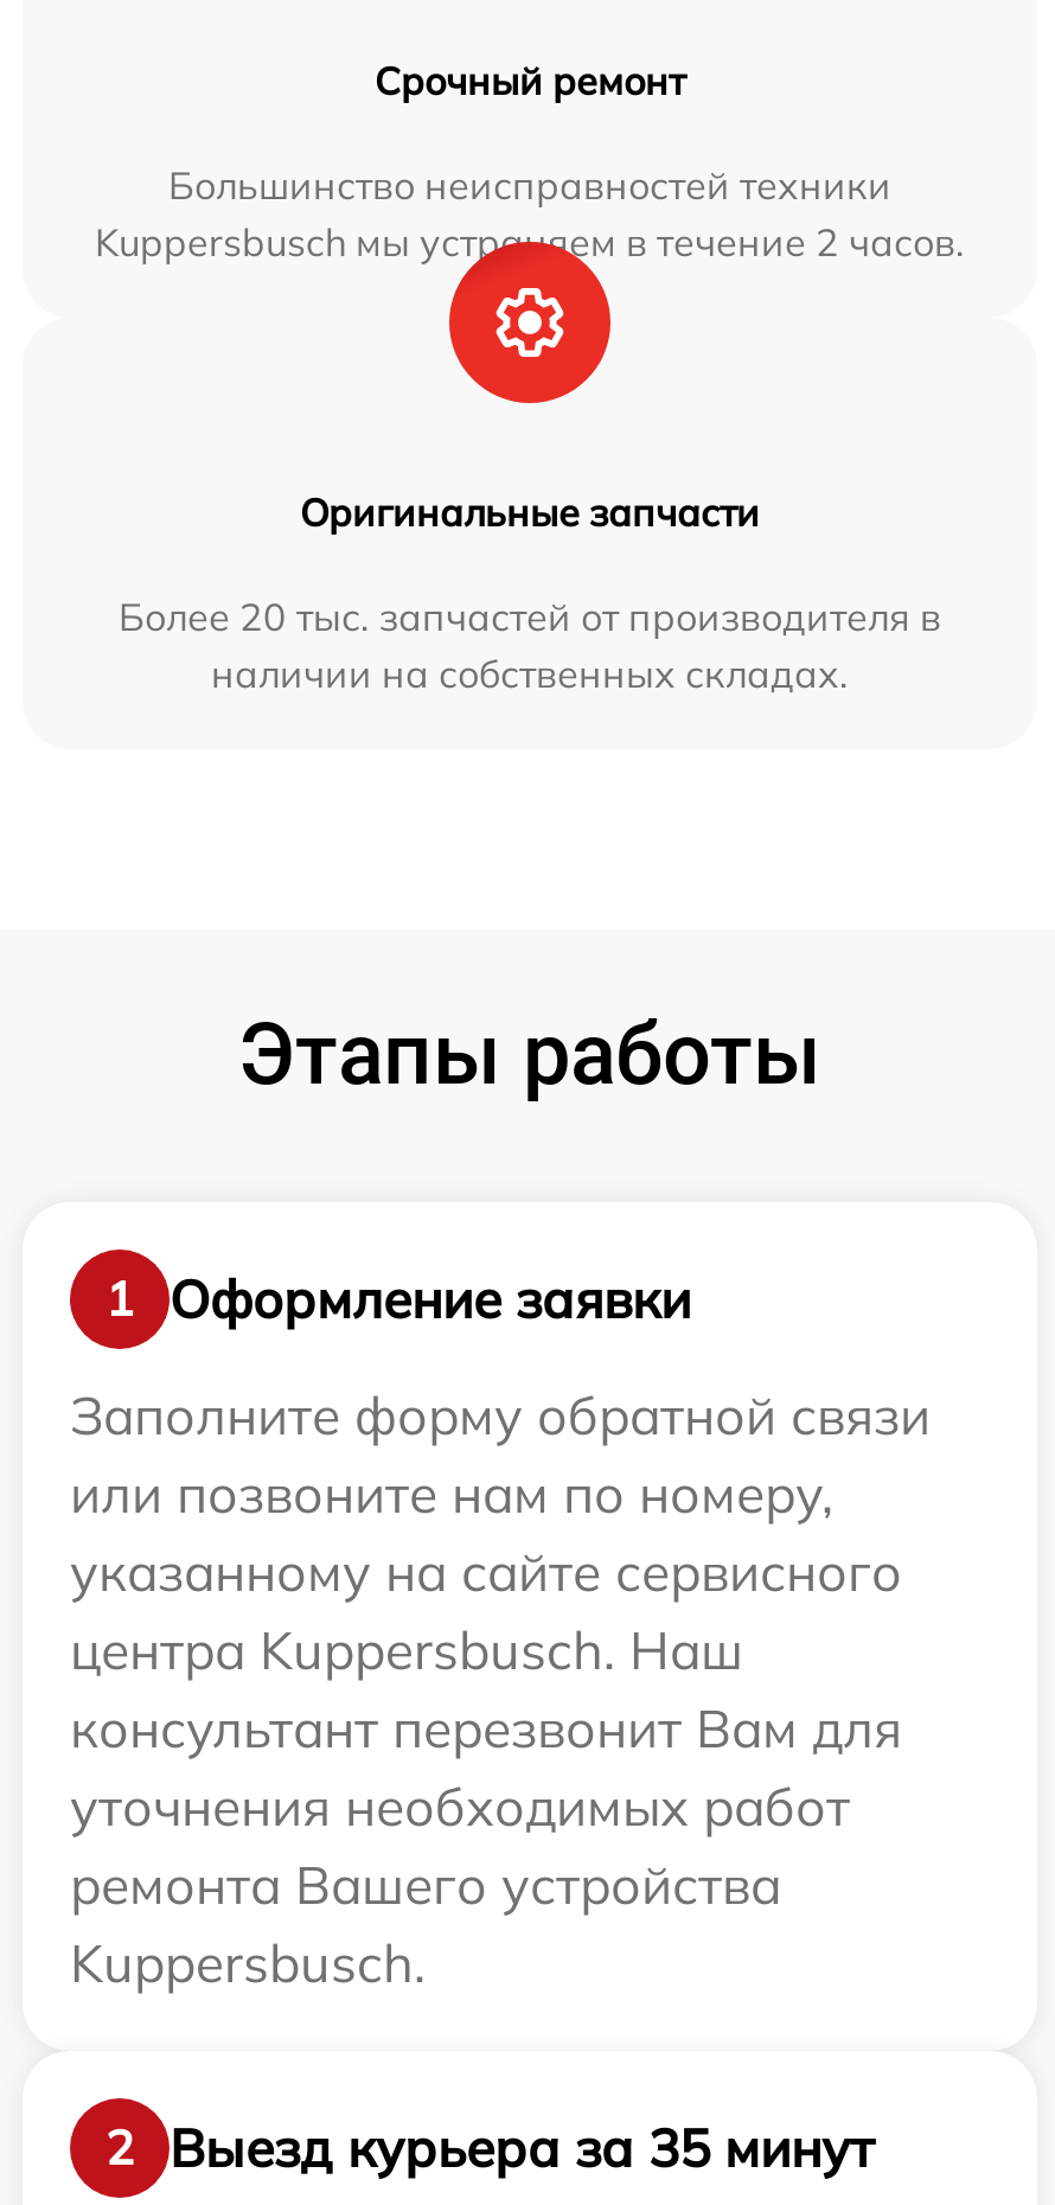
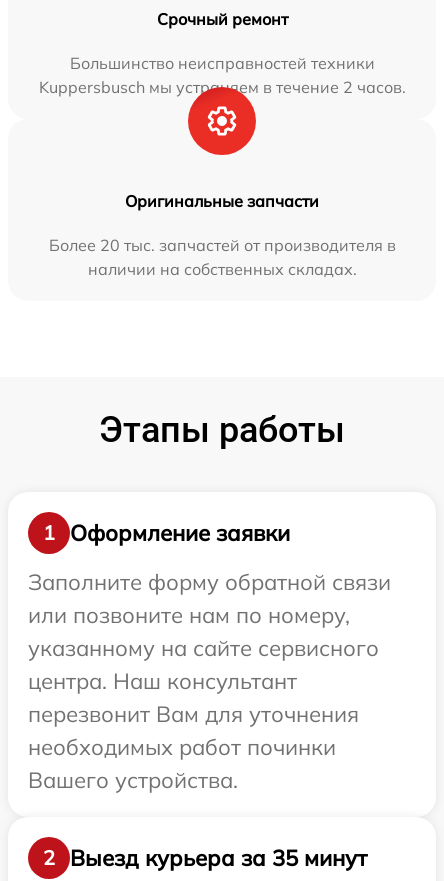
- центра Kuppersbusch. Наш
- консультант перезвонит Вам для
- уточнения необходимых работ
- ремонта Вашего устройства
- Kuppersbusch.
+ центра. Наш консультант
+ перезвонит Вам для уточнения
+ необходимых работ починки
+ Вашего устройства.
